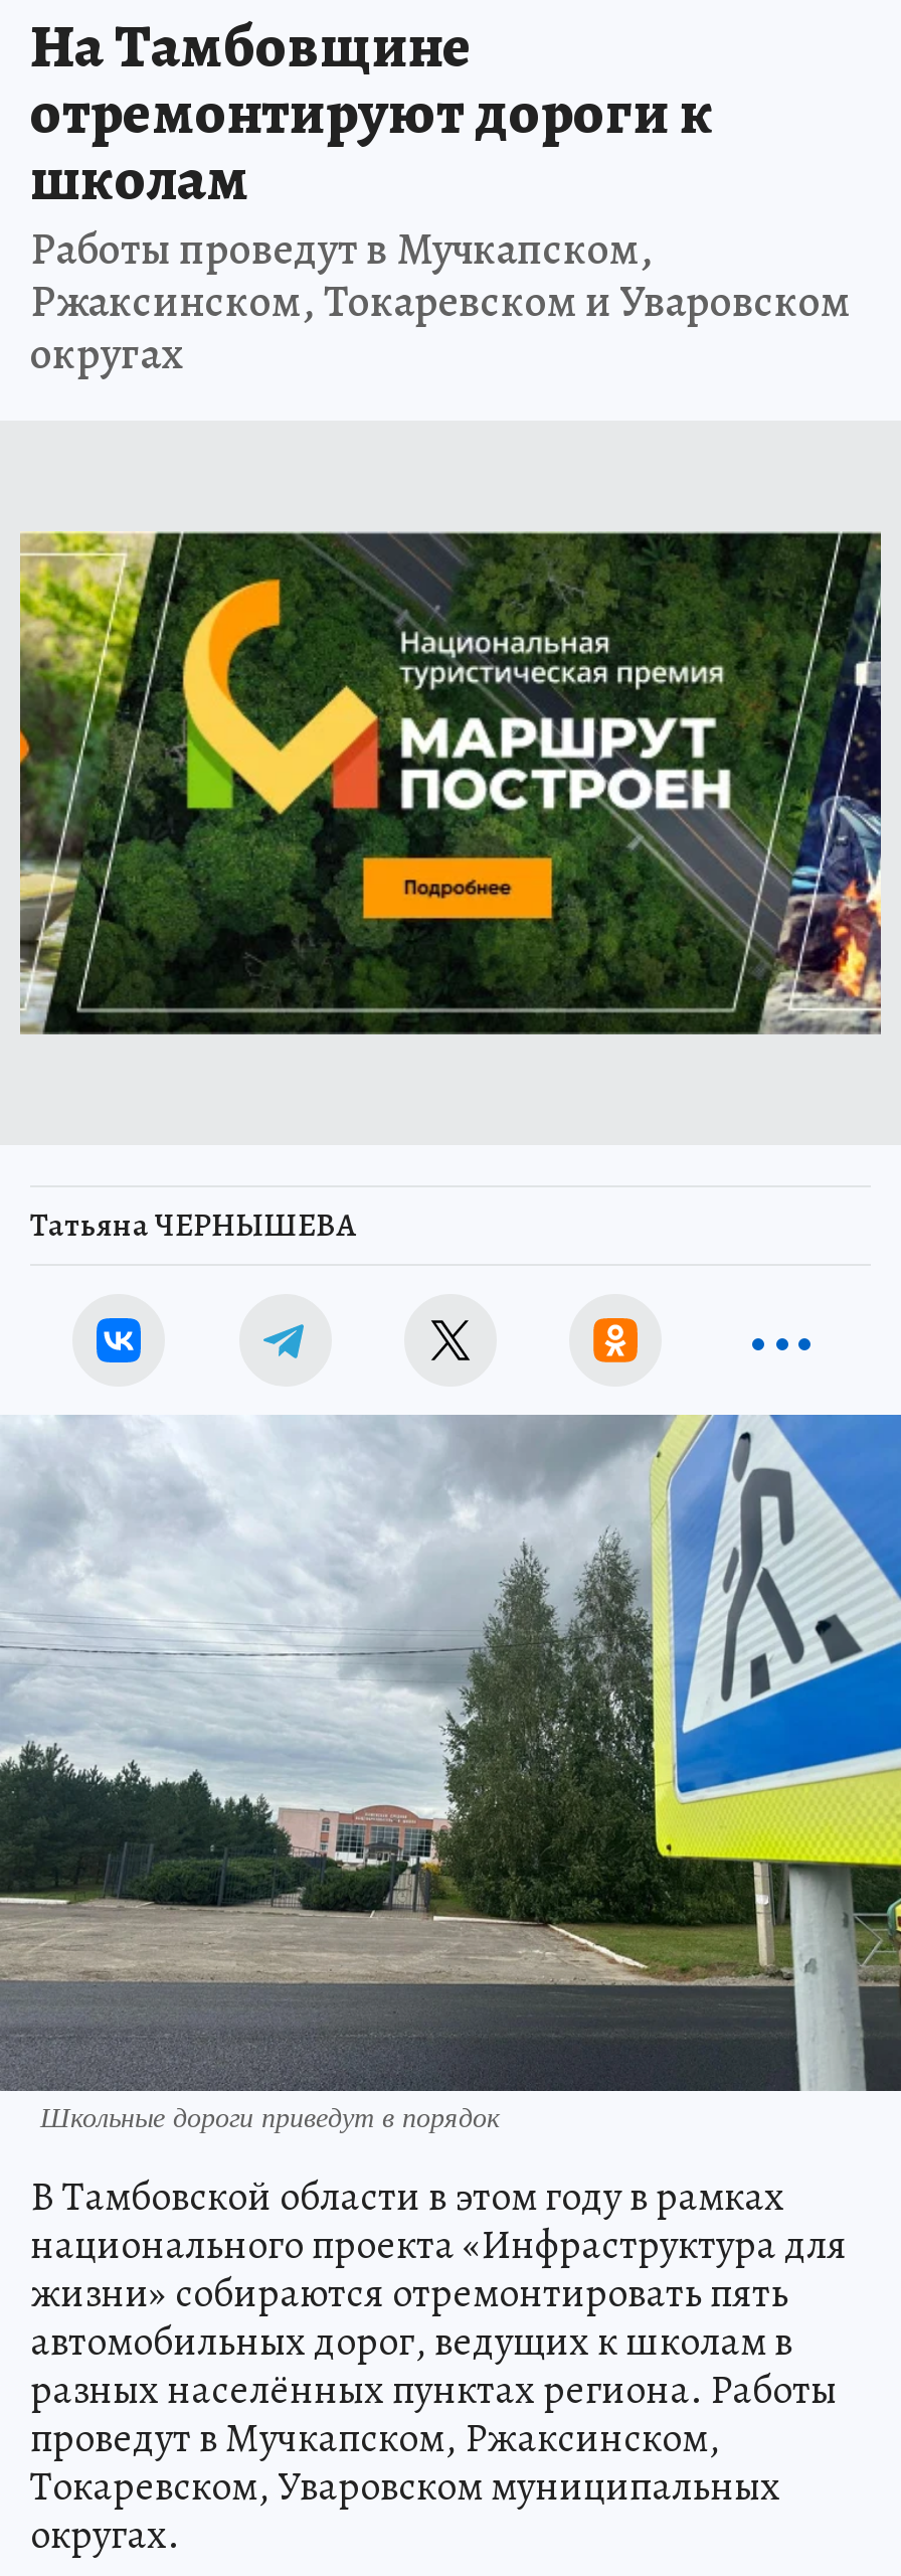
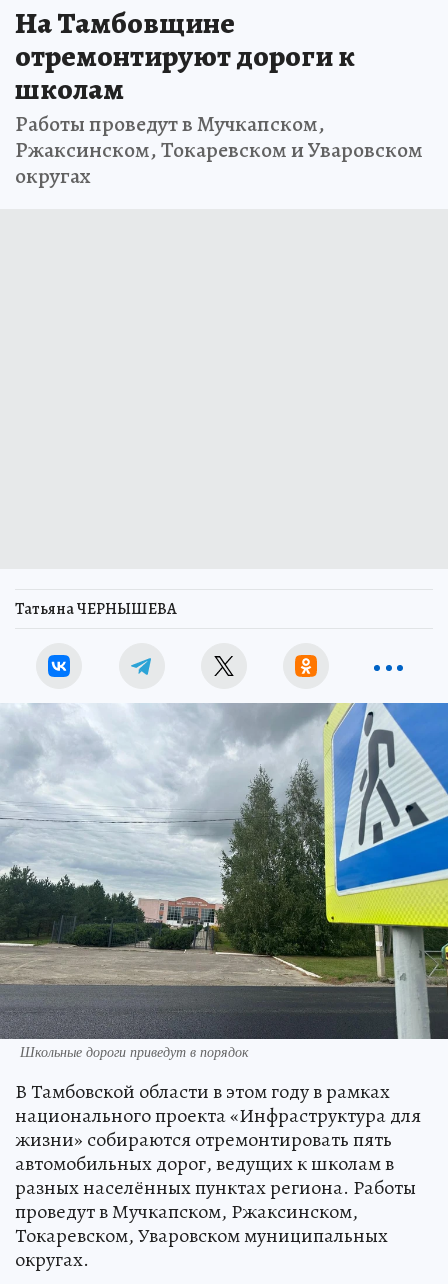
- [image]
